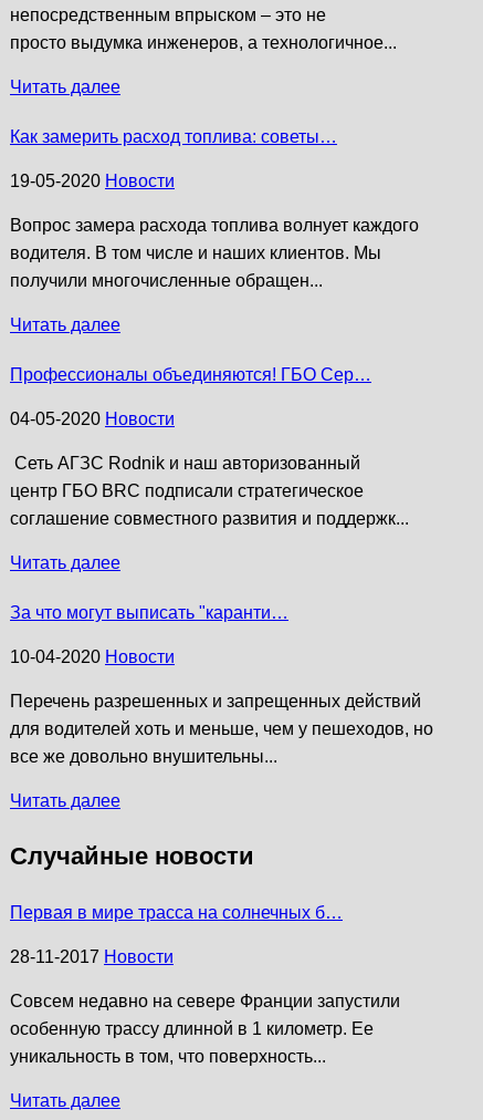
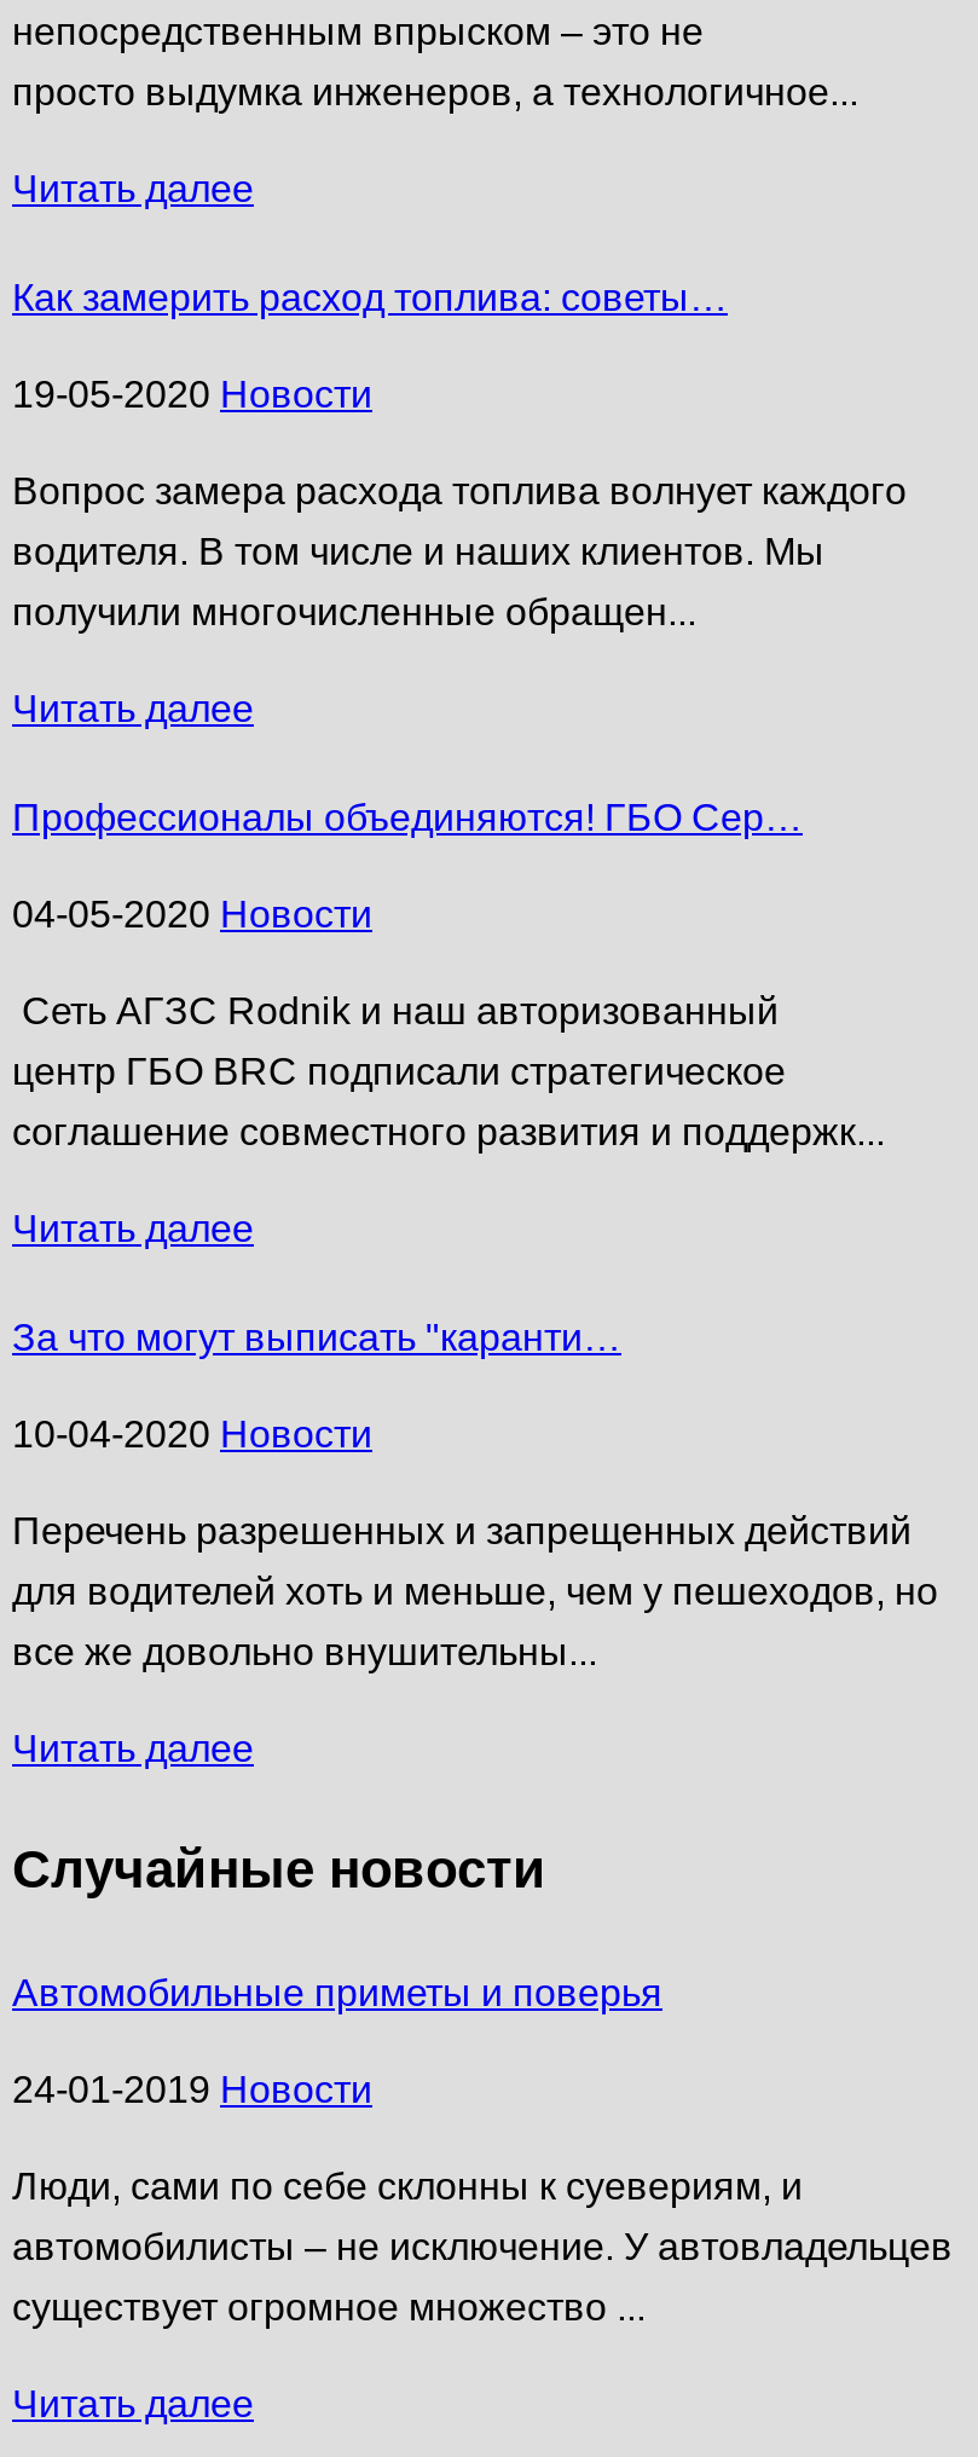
- Первая в мире трасса на солнечных б…
+ Автомобильные приметы и поверья

- 28-11-2017 Новости
+ 24-01-2019 Новости

- Совсем недавно на севере Франции запустили
+ Люди, сами по себе склонны к суевериям, и

- особенную трассу длинной в 1 километр. Ее
+ автомобилисты – не исключение. У автовладельцев

- уникальность в том, что поверхность...
+ существует огромное множество ...
